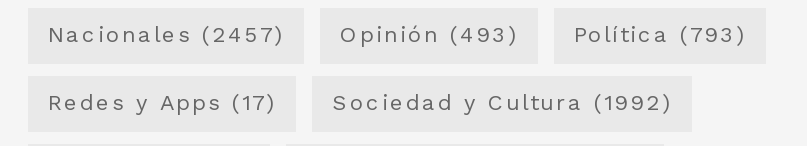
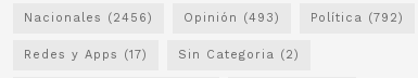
- Nacionales (2457)
+ Nacionales (2456)

- Política (793)
+ Política (792)

- Sociedad y Cultura (1992)
+ Sin Categoria (2)
